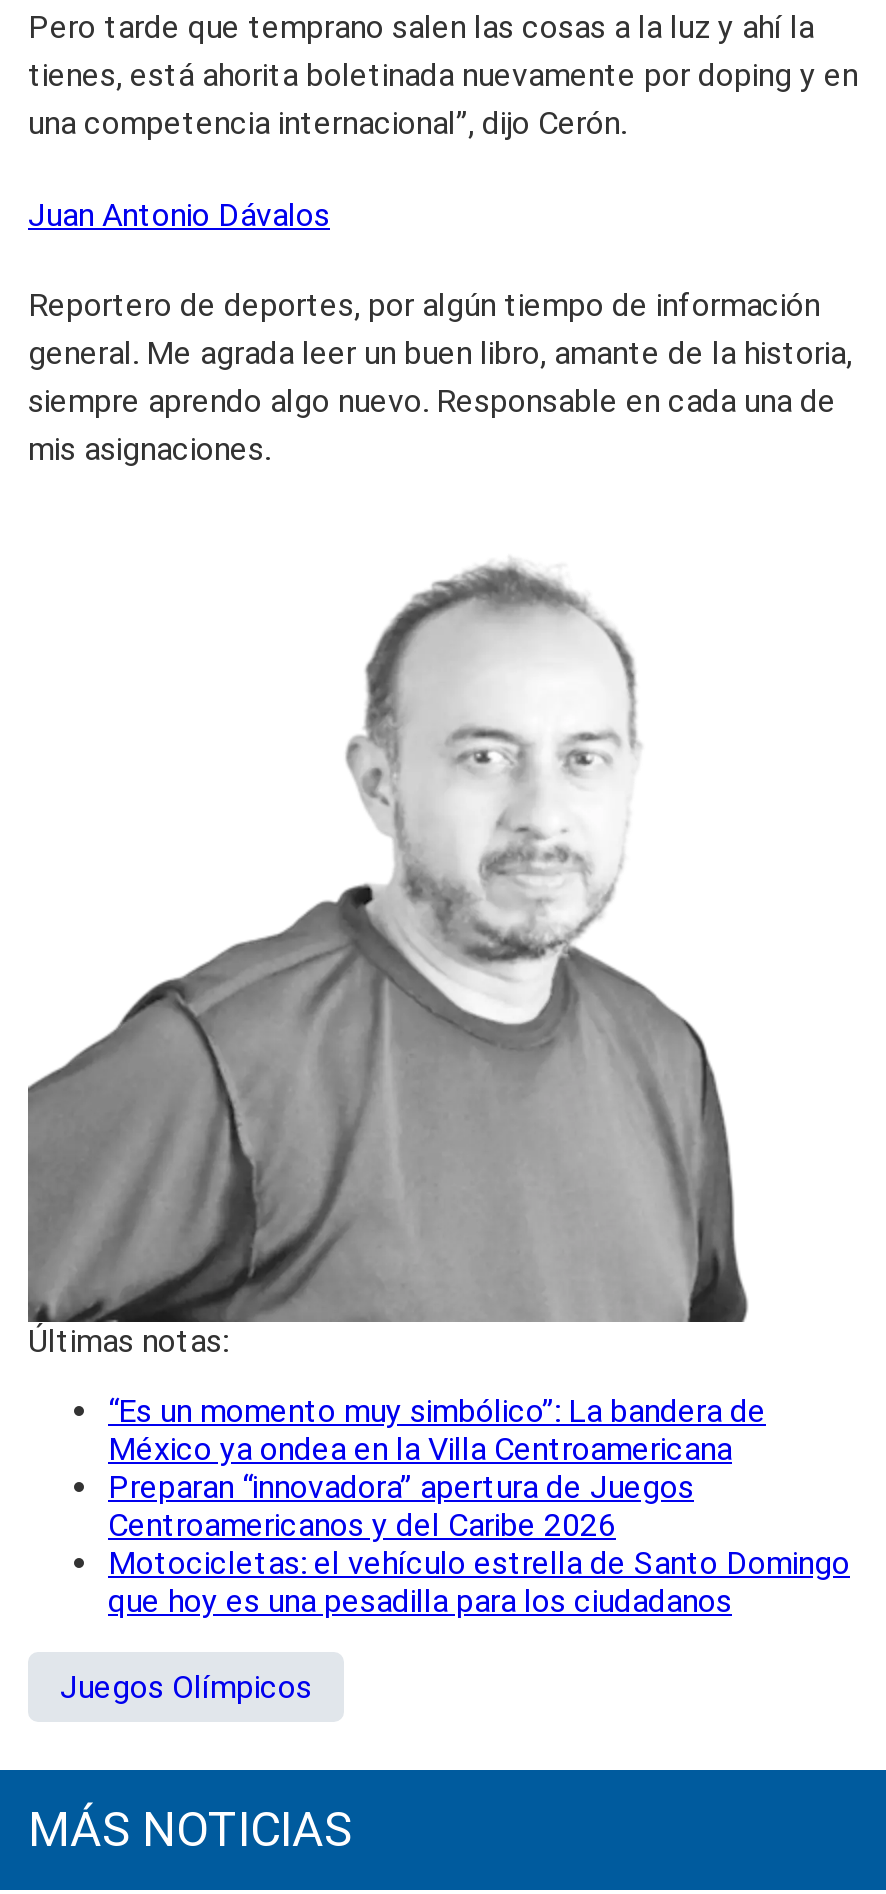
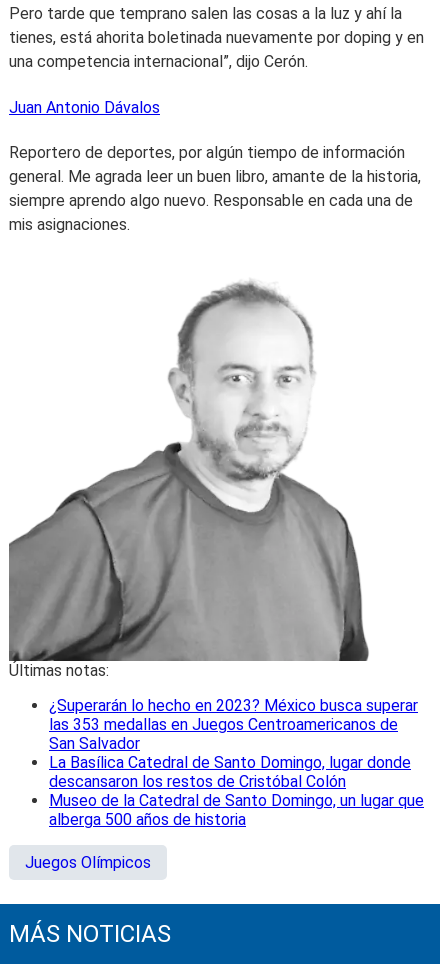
- “Es un momento muy simbólico”: La bandera de
- México ya ondea en la Villa Centroamericana
- Preparan “innovadora” apertura de Juegos
- Centroamericanos y del Caribe 2026
- Motocicletas: el vehículo estrella de Santo Domingo
- que hoy es una pesadilla para los ciudadanos
+ ¿Superarán lo hecho en 2023? México busca superar
+ las 353 medallas en Juegos Centroamericanos de
+ San Salvador
+ La Basílica Catedral de Santo Domingo, lugar donde
+ descansaron los restos de Cristóbal Colón
+ Museo de la Catedral de Santo Domingo, un lugar que
+ alberga 500 años de historia
